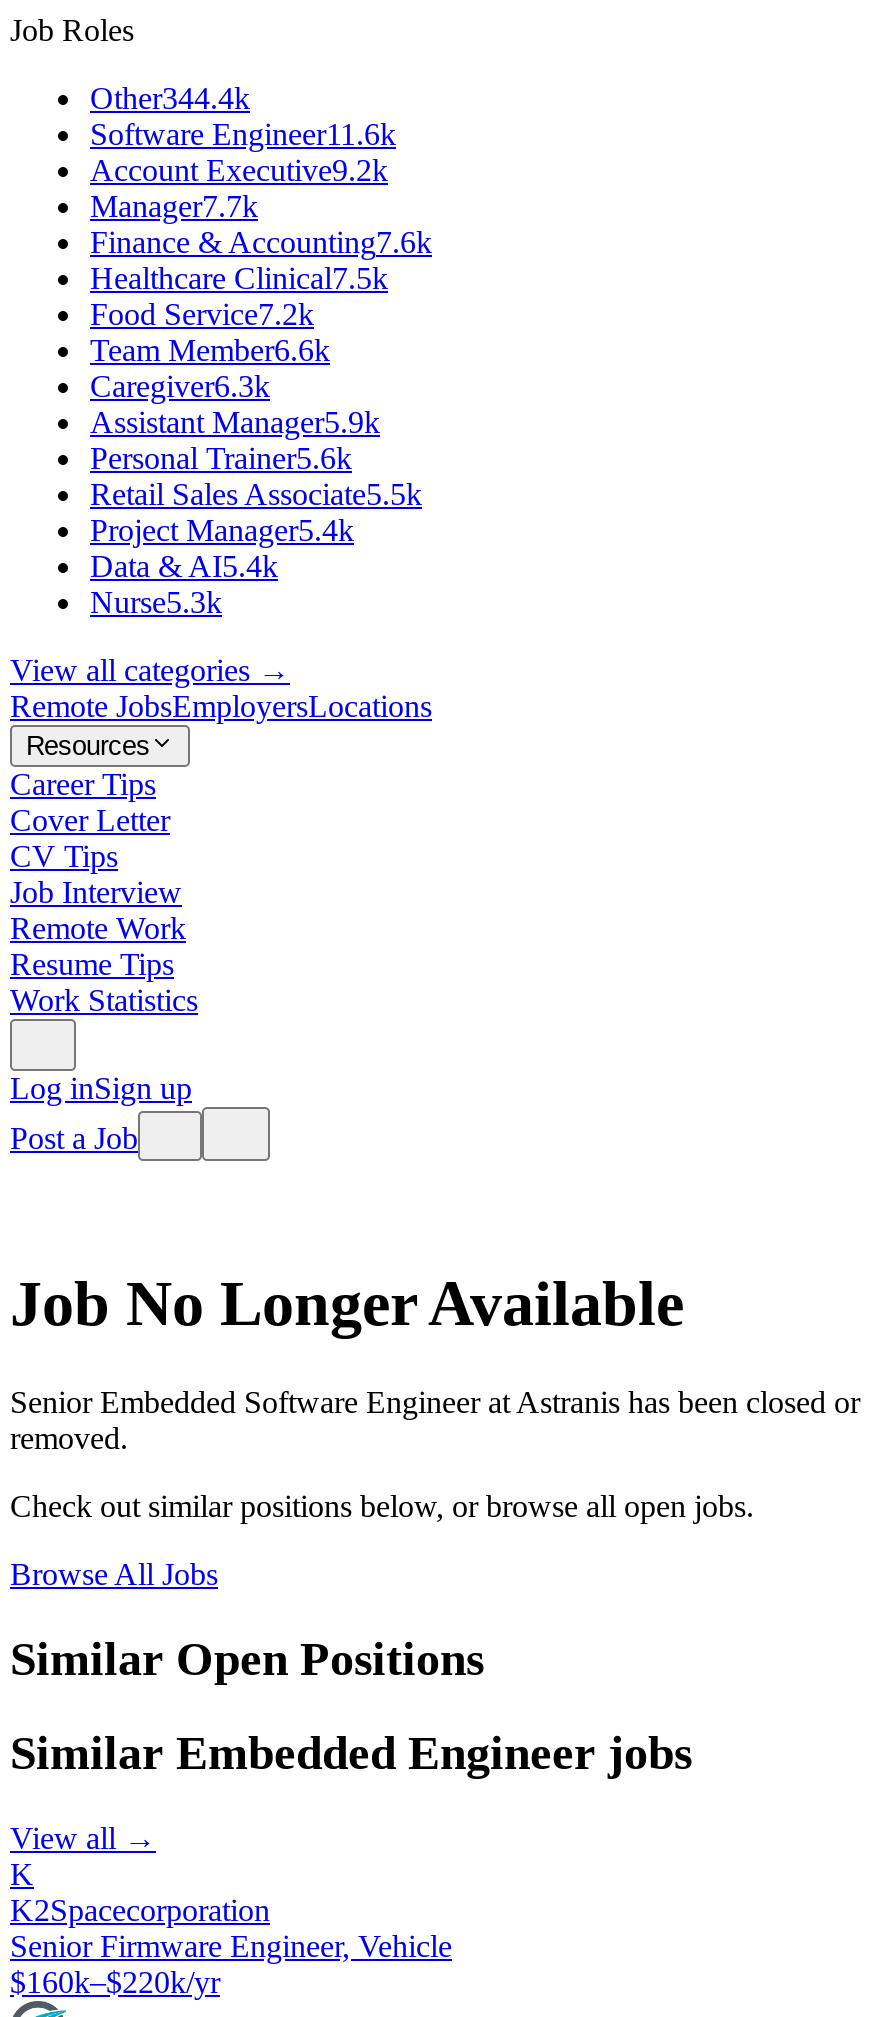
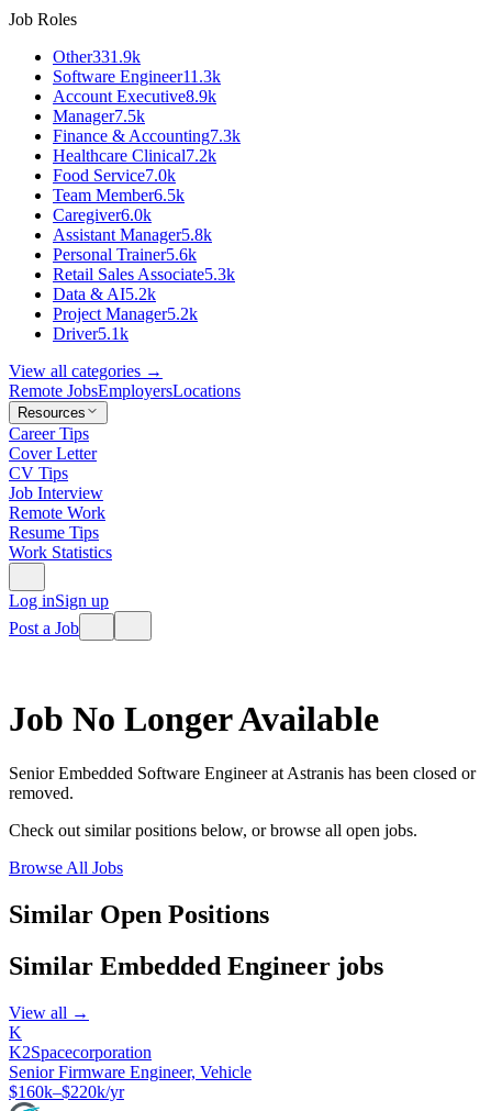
- Other344.4k
+ Other331.9k

- Software Engineer11.6k
+ Software Engineer11.3k

- Account Executive9.2k
+ Account Executive8.9k

- Manager7.7k
+ Manager7.5k

- Finance & Accounting7.6k
+ Finance & Accounting7.3k

- Healthcare Clinical7.5k
+ Healthcare Clinical7.2k

- Food Service7.2k
+ Food Service7.0k

- Team Member6.6k
+ Team Member6.5k

- Caregiver6.3k
+ Caregiver6.0k

- Assistant Manager5.9k
+ Assistant Manager5.8k

- Retail Sales Associate5.5k
- Project Manager5.4k
- Data & AI5.4k
- Nurse5.3k
+ Retail Sales Associate5.3k
+ Data & AI5.2k
+ Project Manager5.2k
+ Driver5.1k
